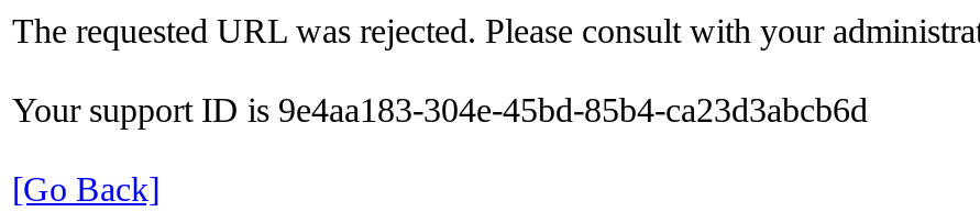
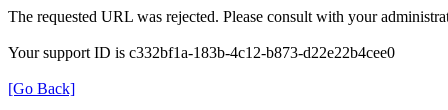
- Your support ID is 9e4aa183-304e-45bd-85b4-ca23d3abcb6d
+ Your support ID is c332bf1a-183b-4c12-b873-d22e22b4cee0
